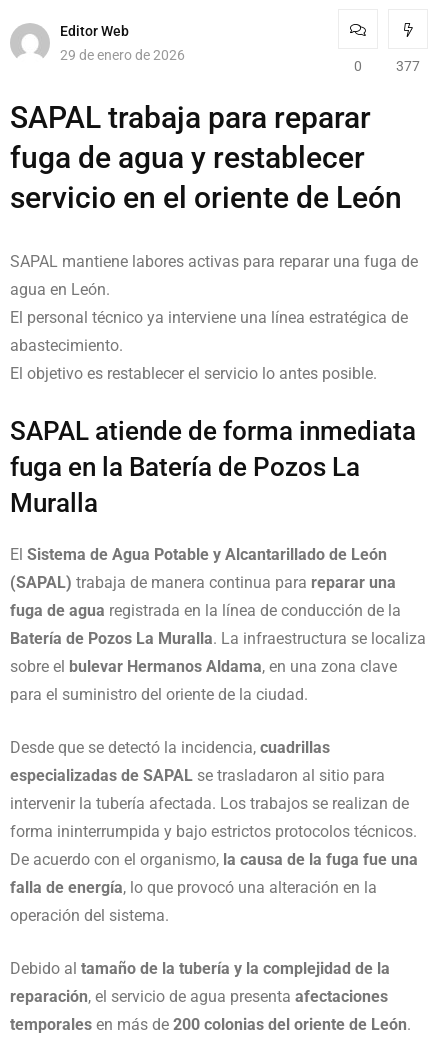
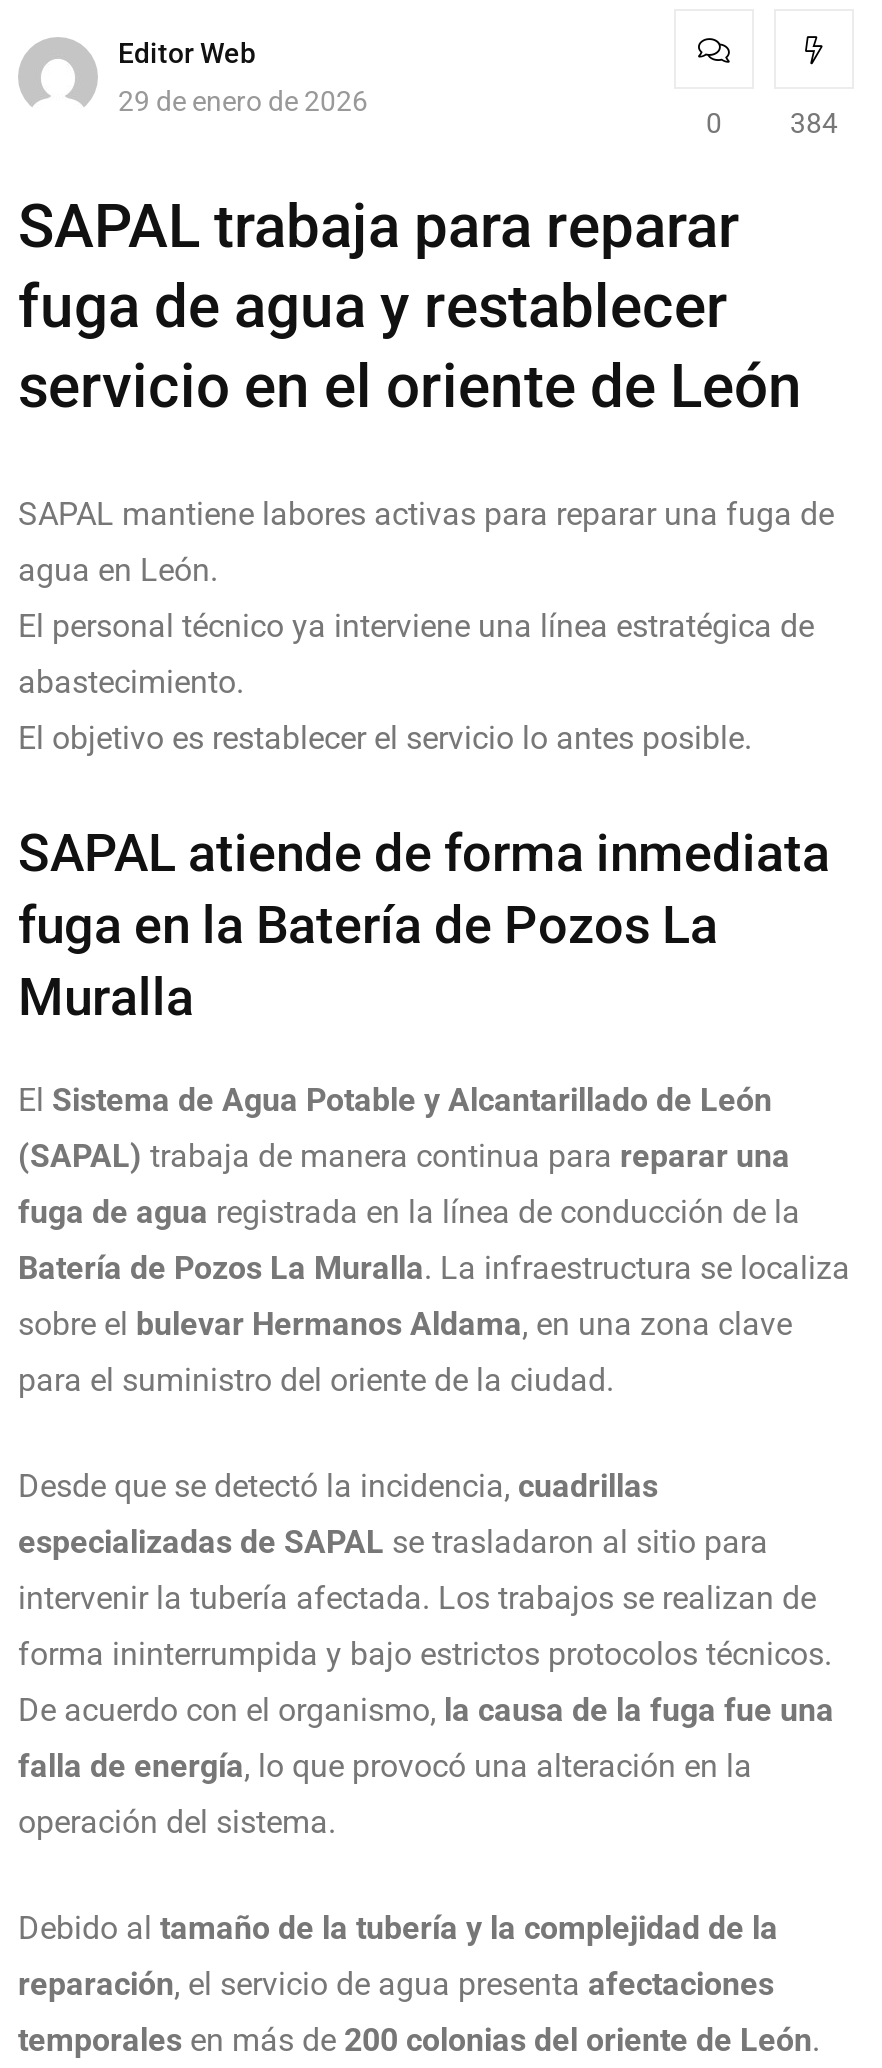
- 377
+ 384
